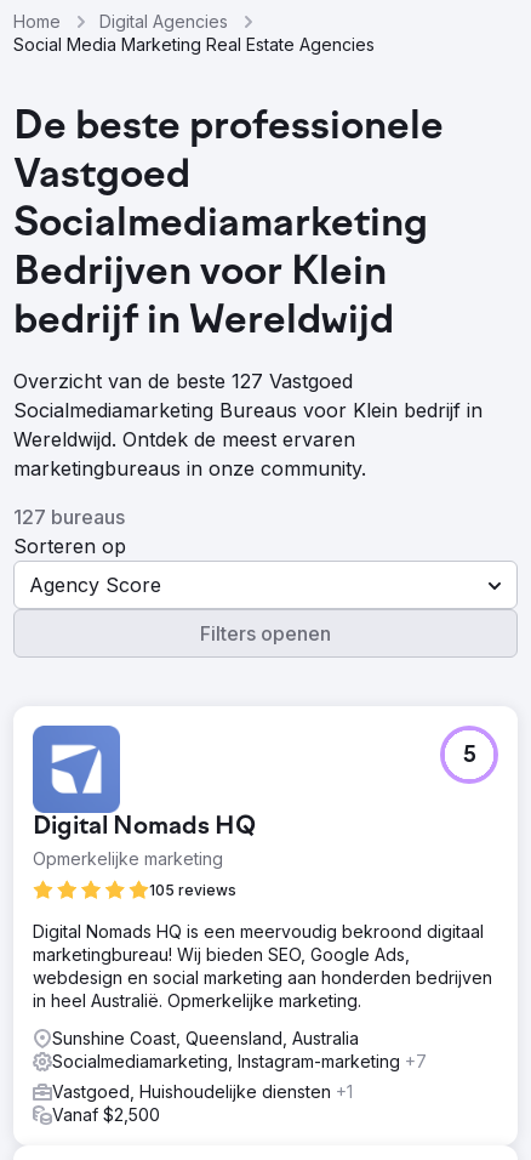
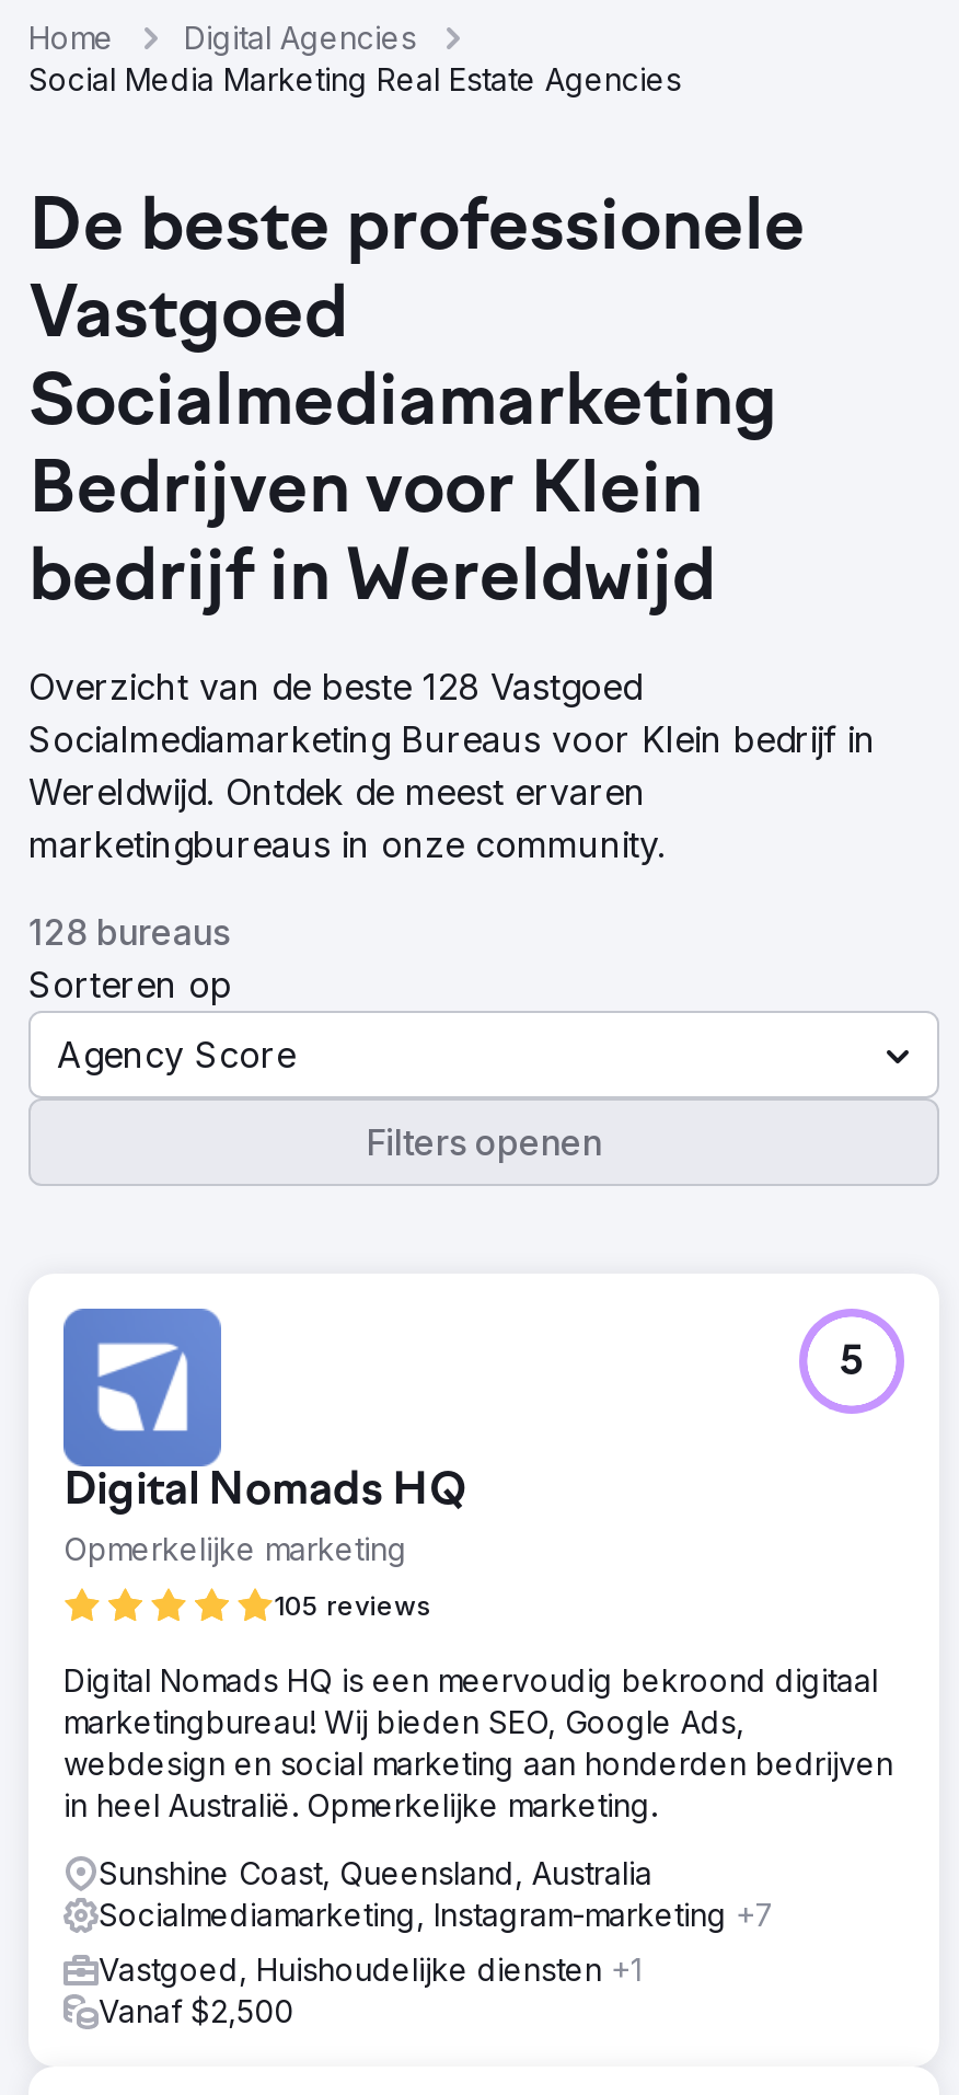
- Overzicht van de beste 127 Vastgoed
+ Overzicht van de beste 128 Vastgoed

- 127 bureaus
+ 128 bureaus
